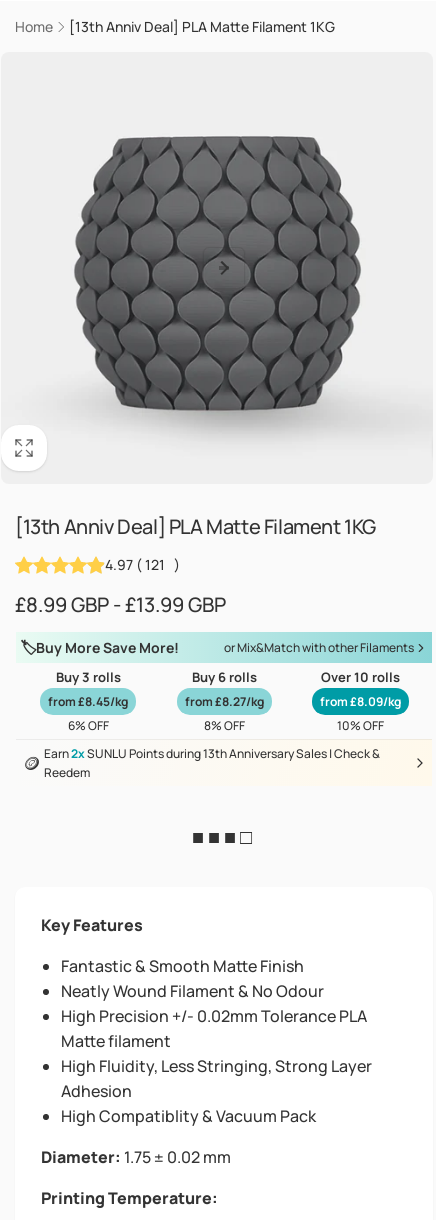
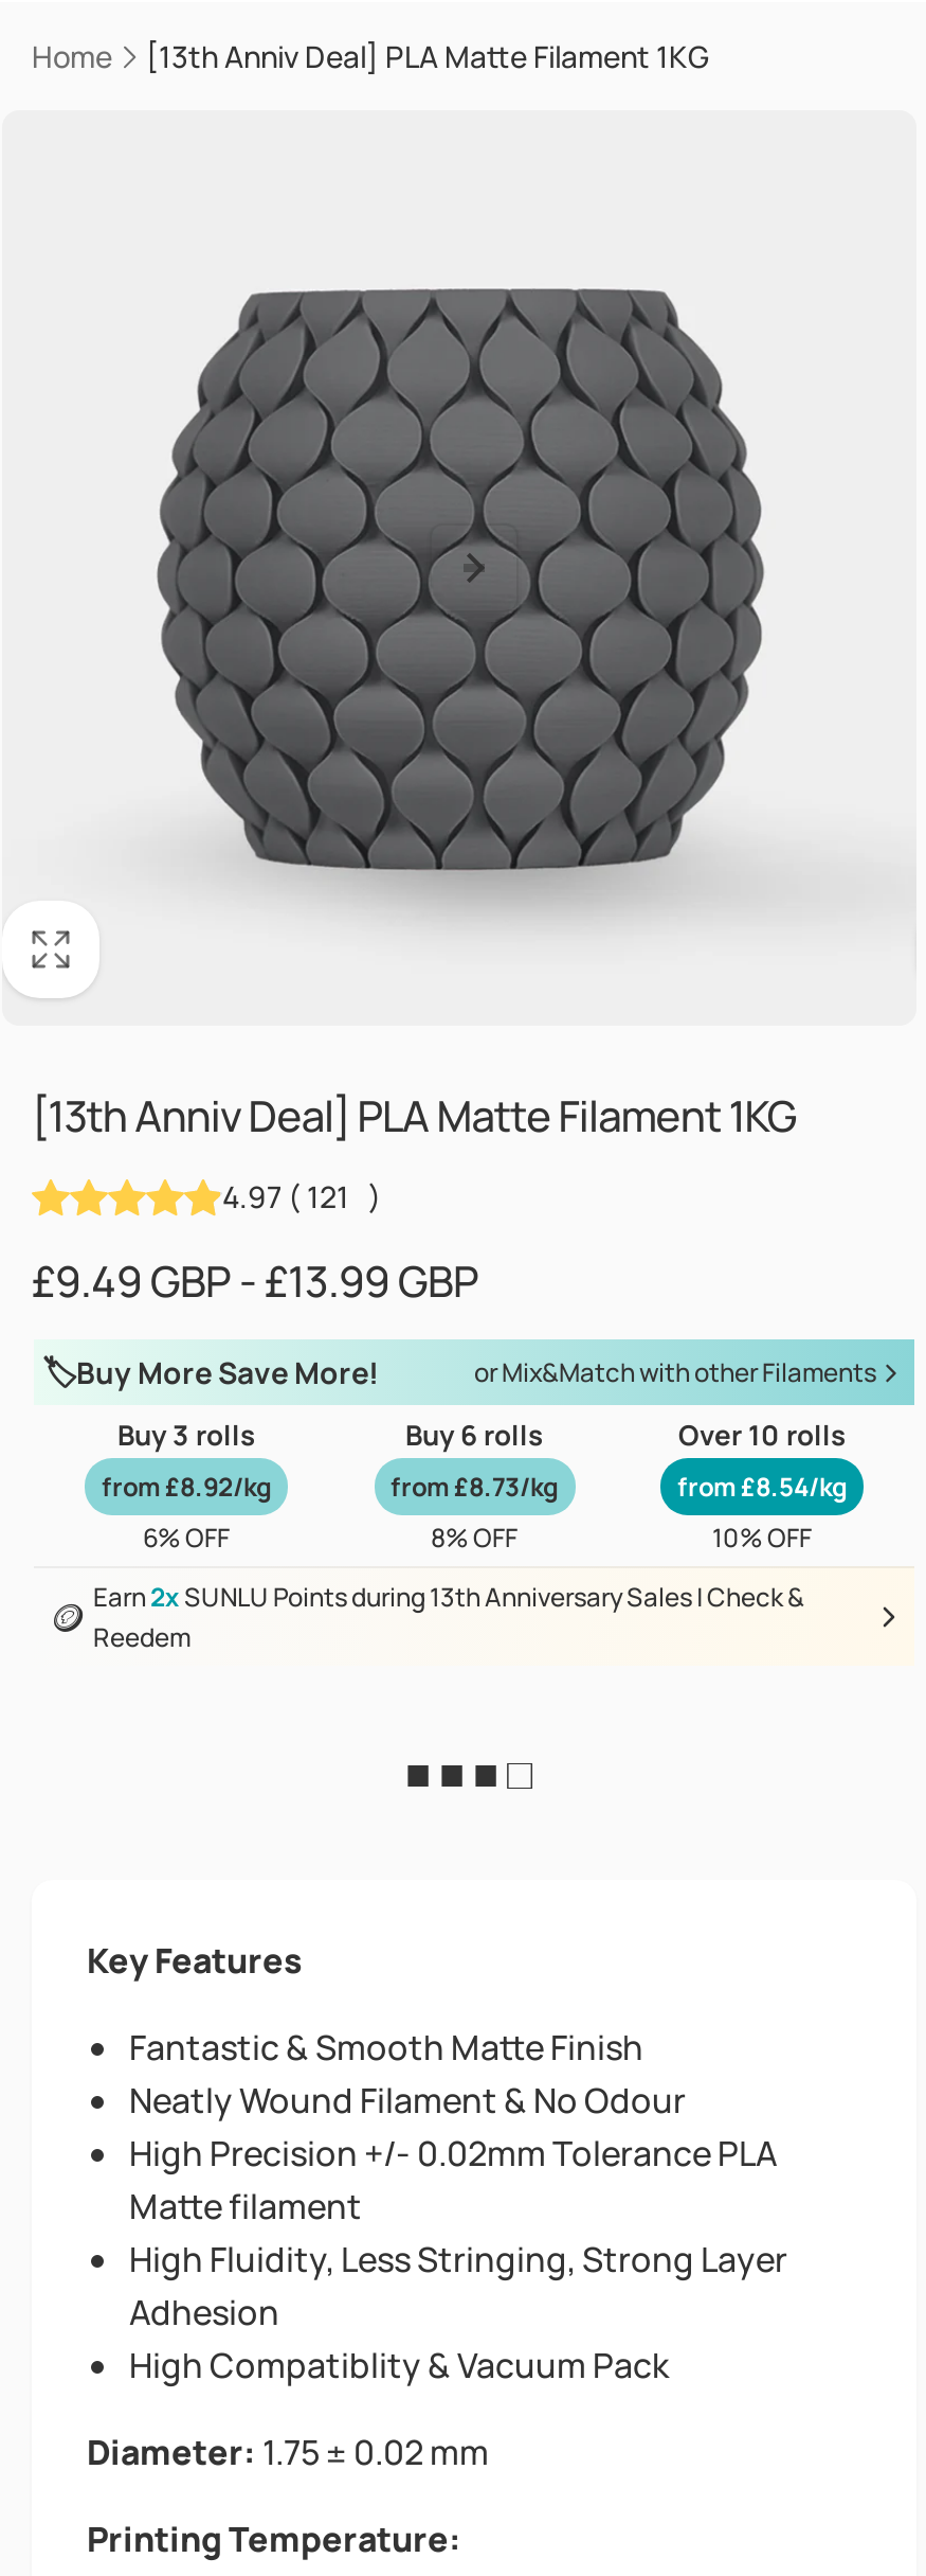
- £8.99 GBP - £13.99 GBP
+ £9.49 GBP - £13.99 GBP

- from £8.45/kg
+ from £8.92/kg

- from £8.27/kg
+ from £8.73/kg

- from £8.09/kg
+ from £8.54/kg
